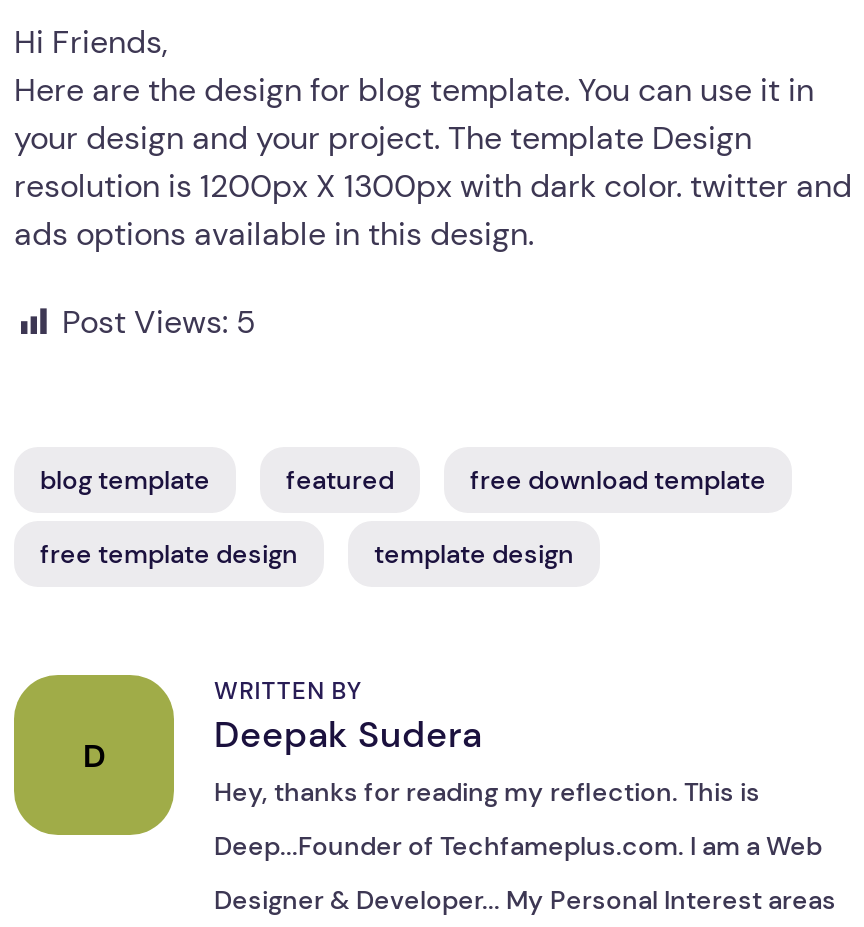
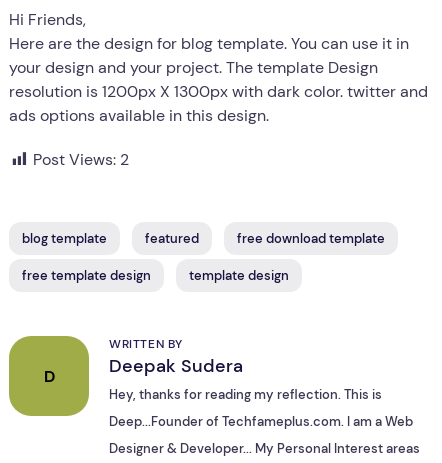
- Post Views: 5
+ Post Views: 2
